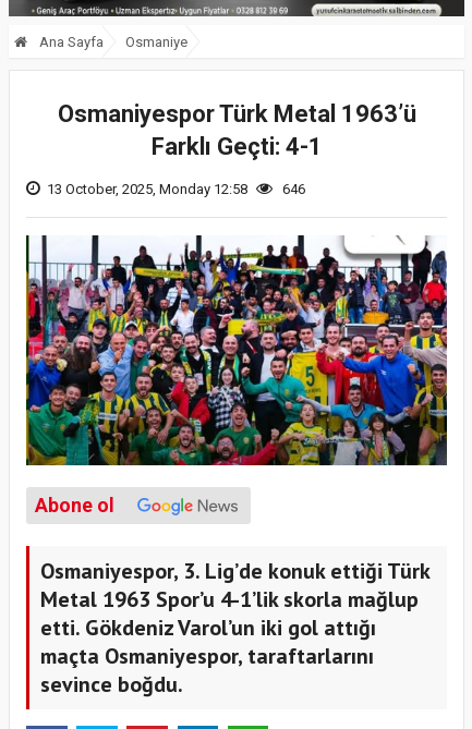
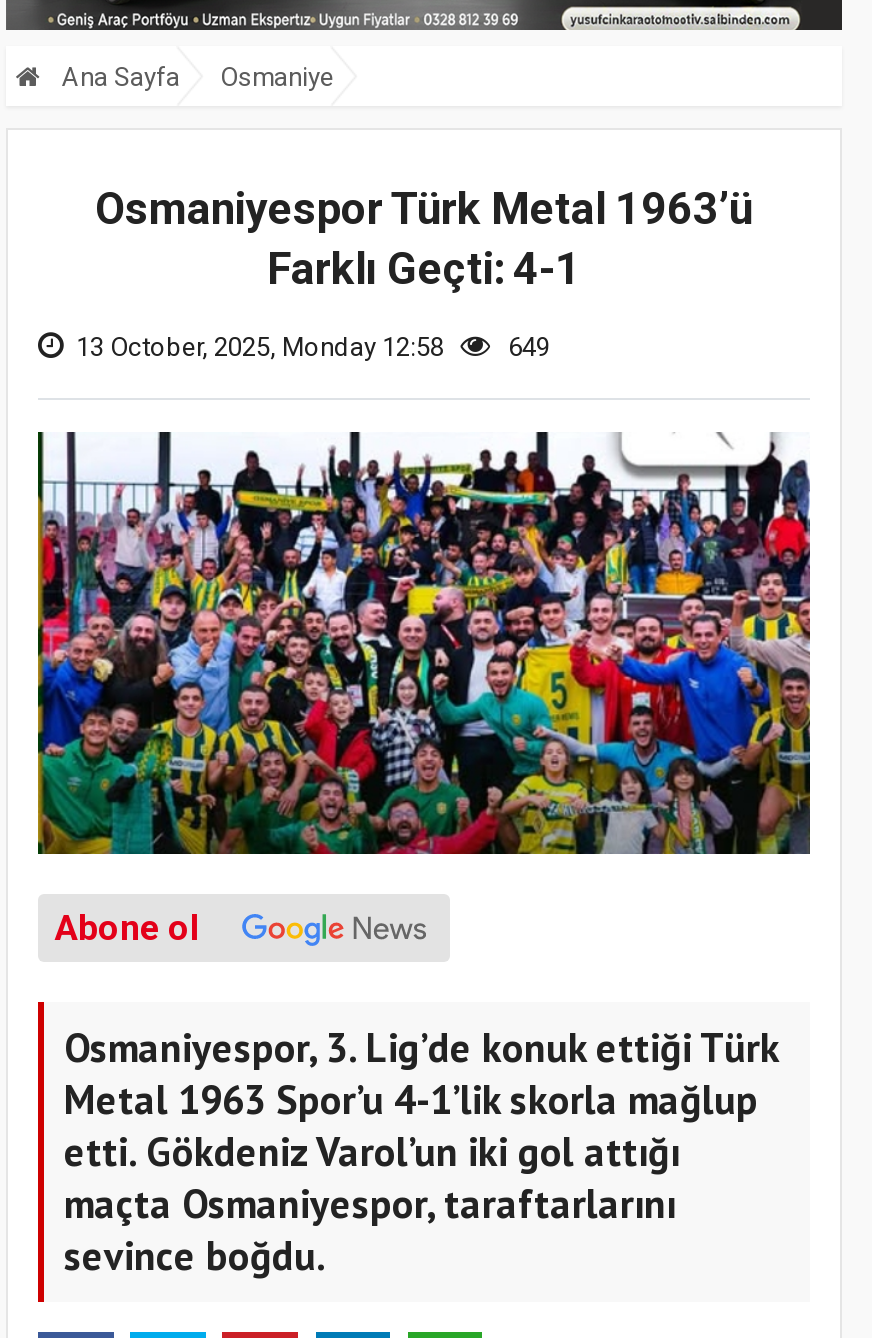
- 13 October, 2025, Monday 12:58 646
+ 13 October, 2025, Monday 12:58 649
